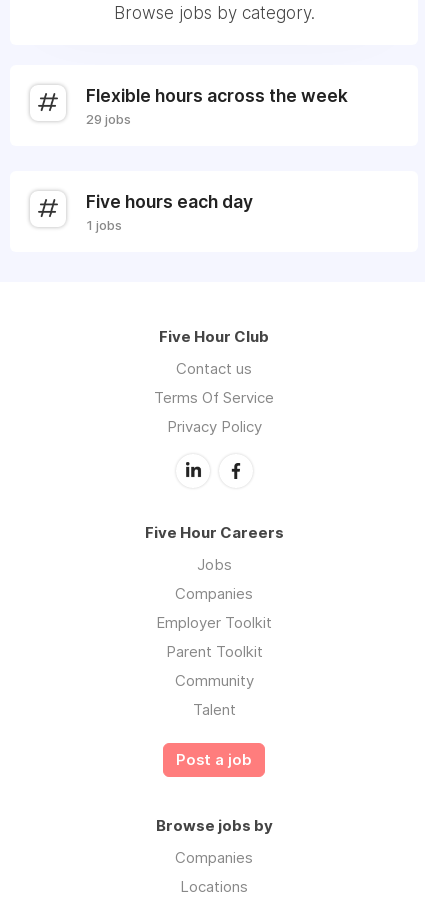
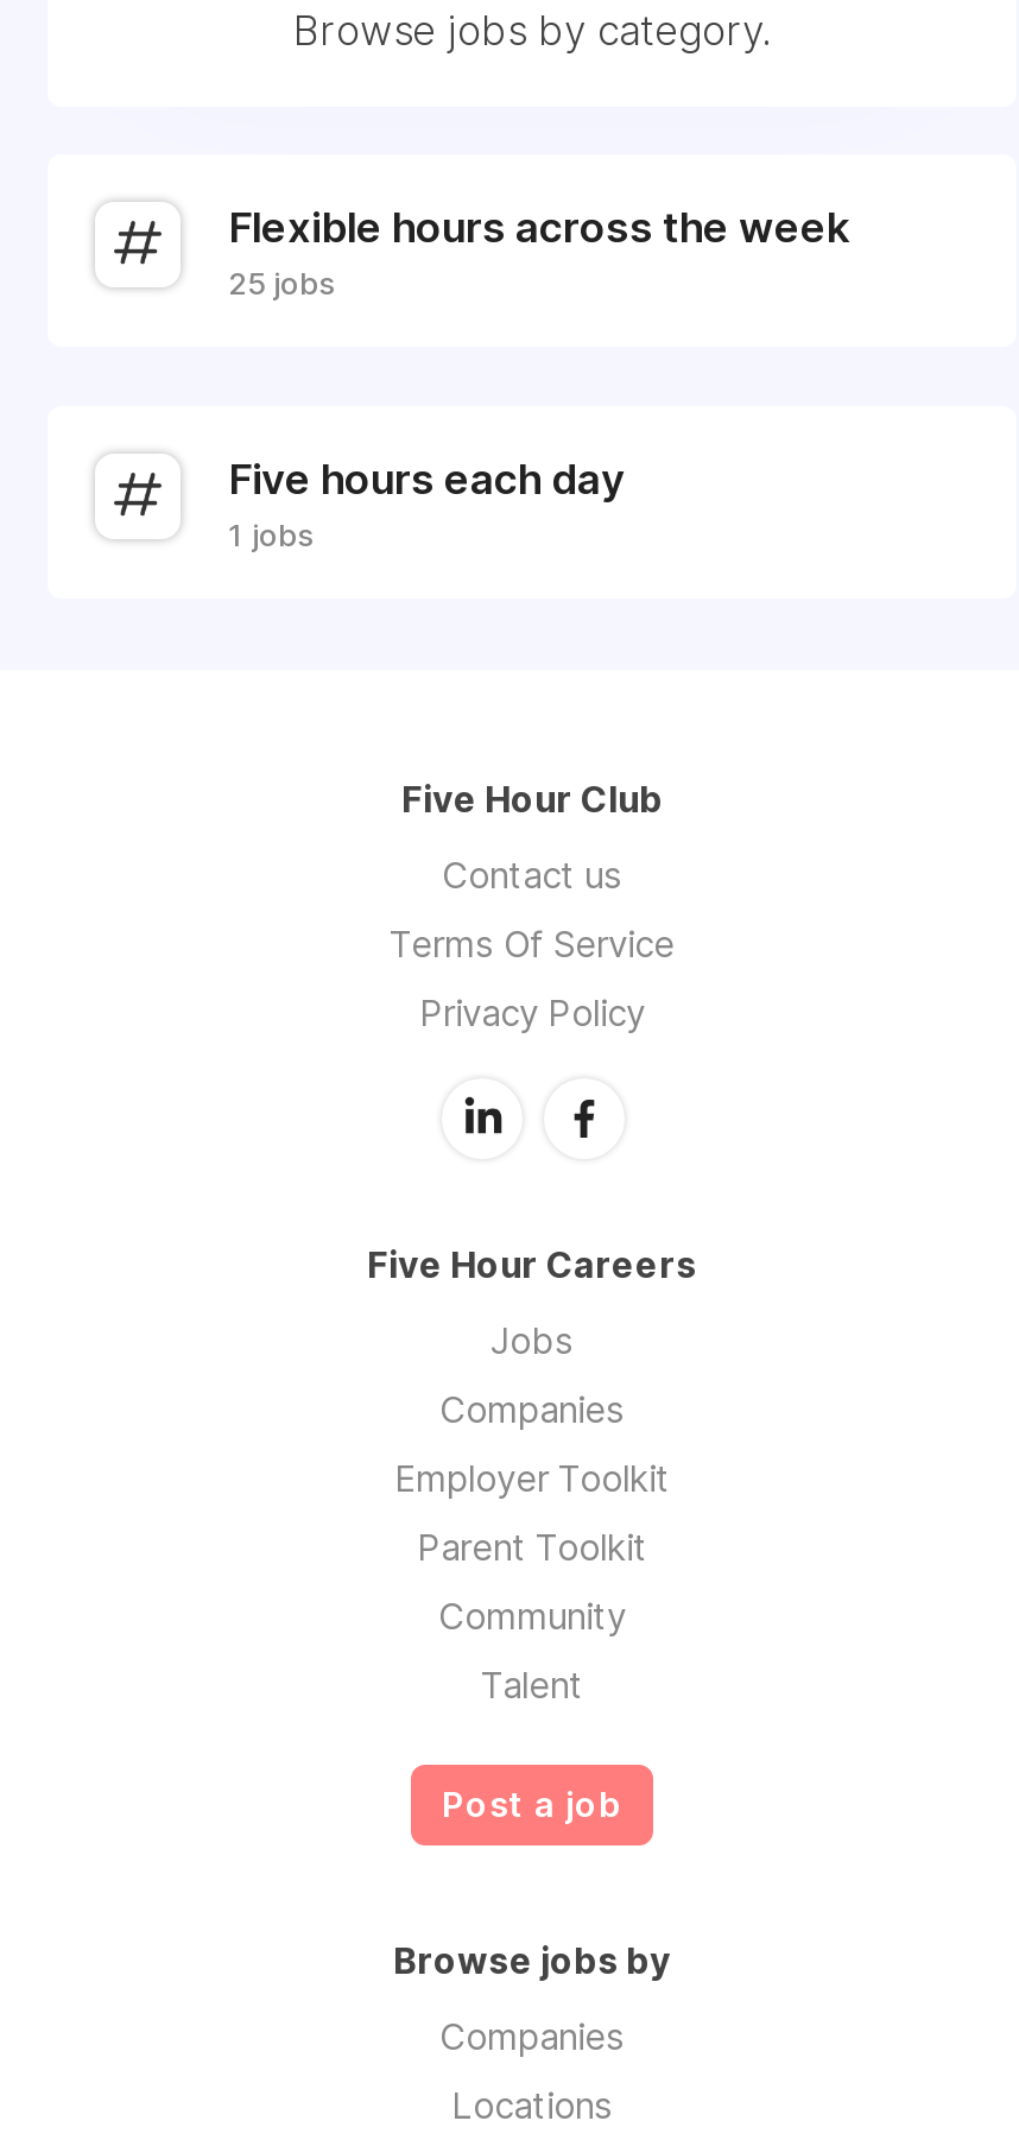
- 29 jobs
+ 25 jobs
